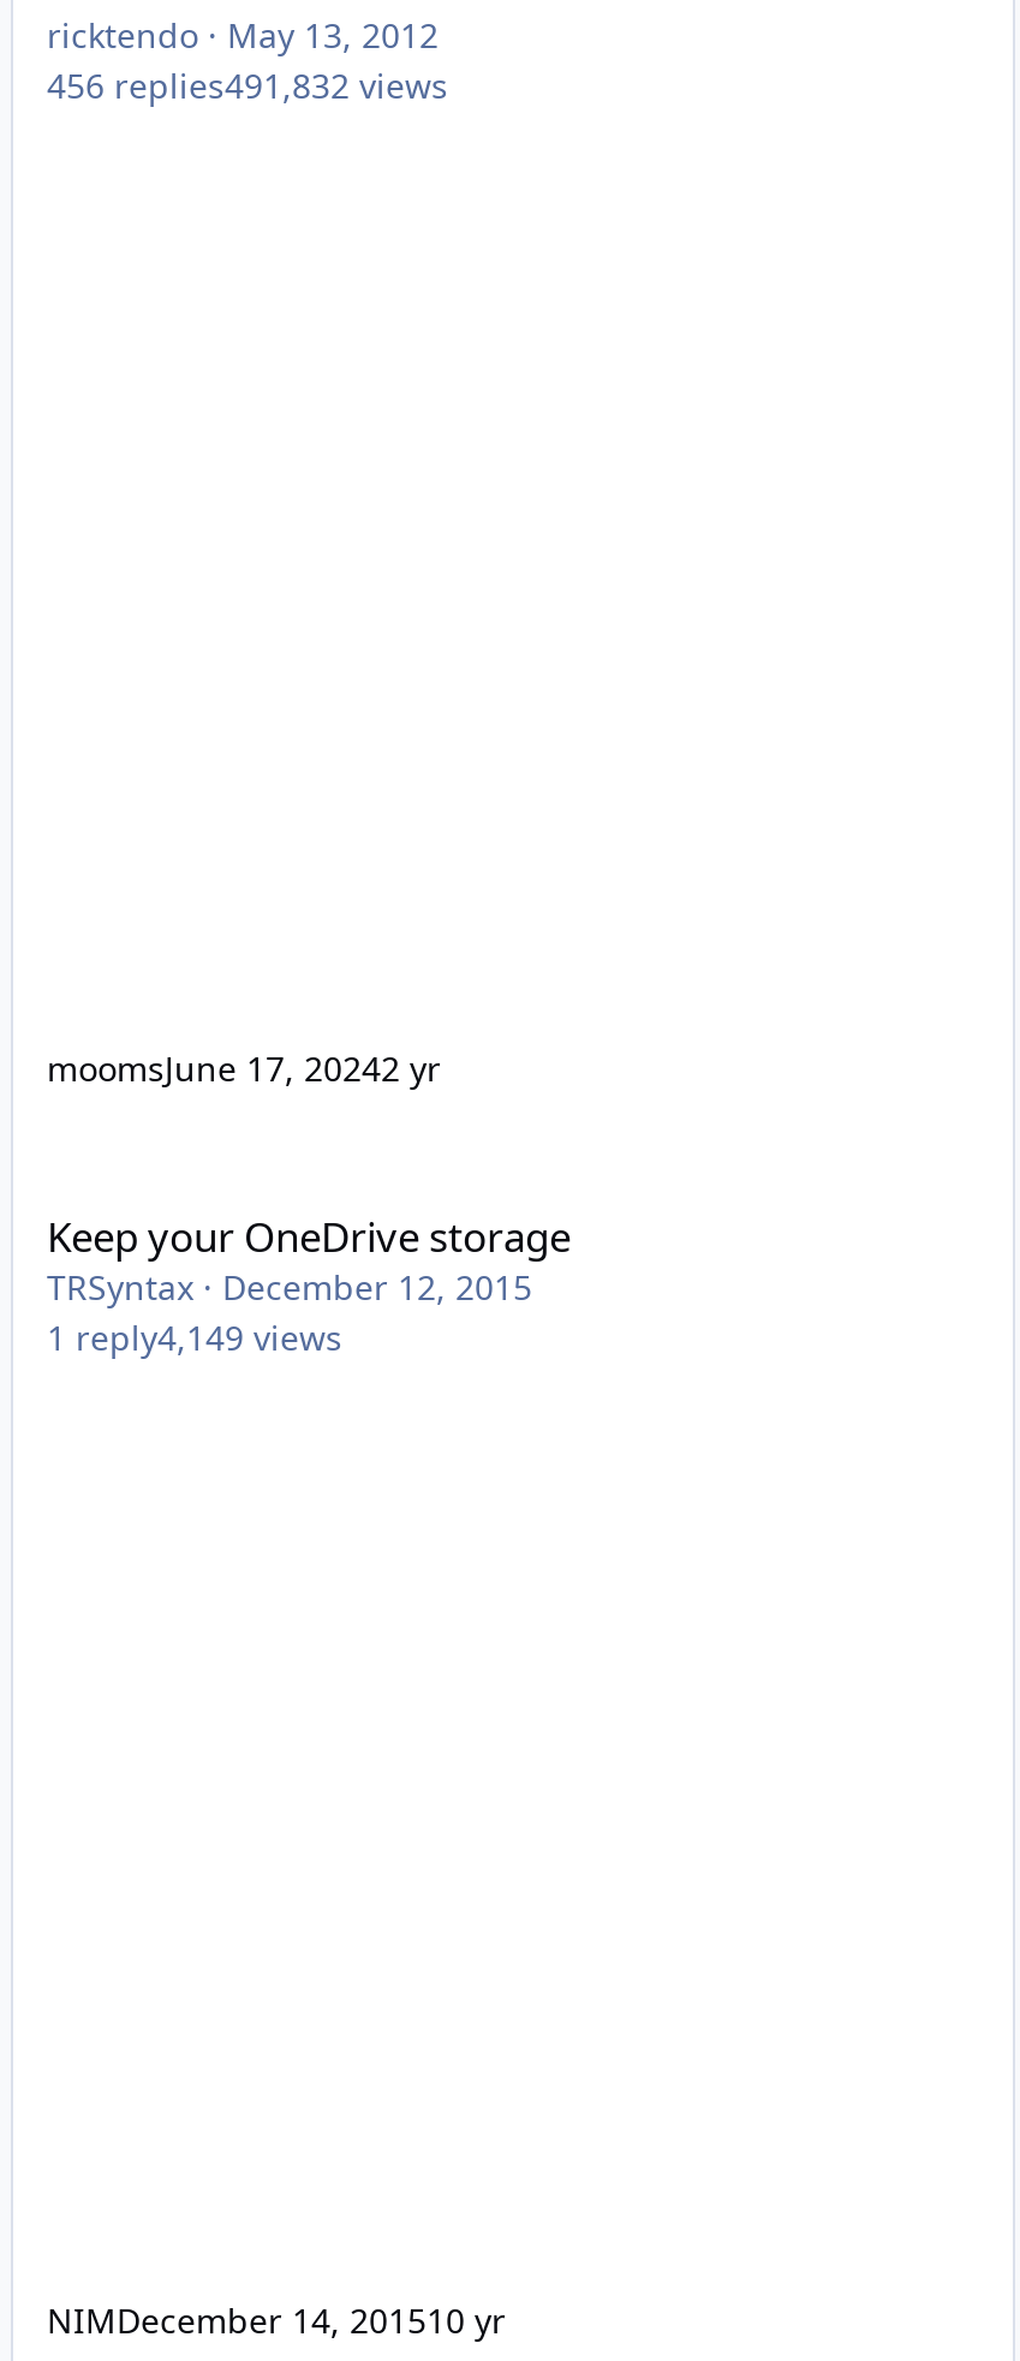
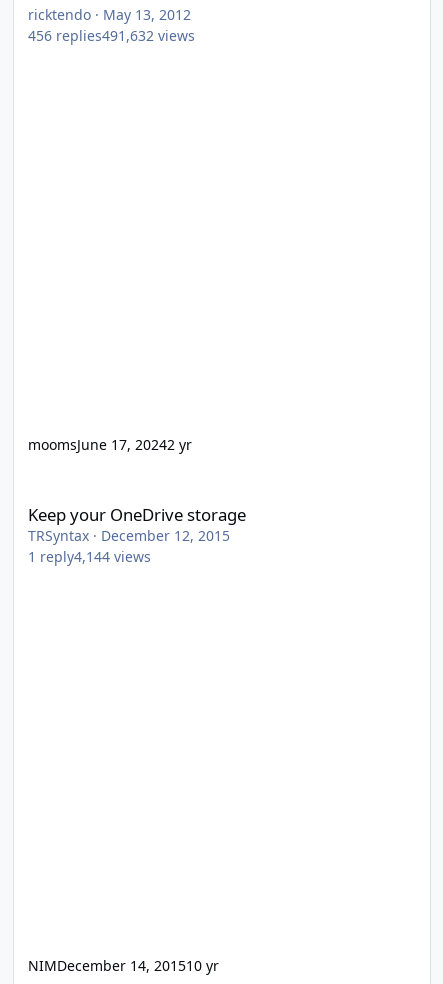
- 456 replies491,832 views
+ 456 replies491,632 views

- 1 reply4,149 views
+ 1 reply4,144 views
